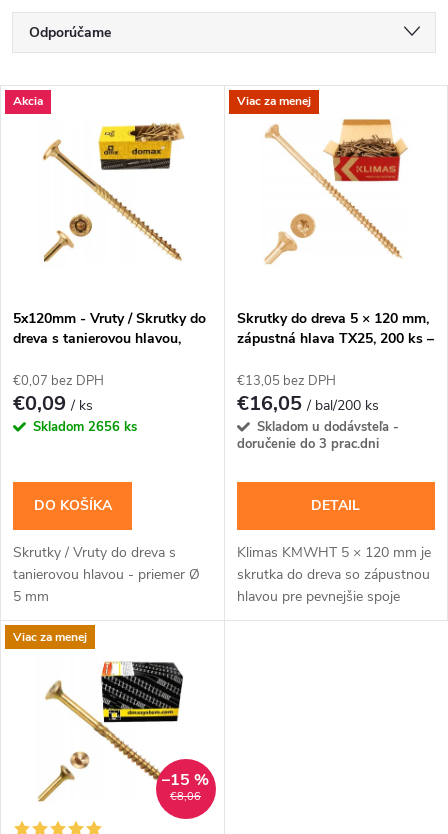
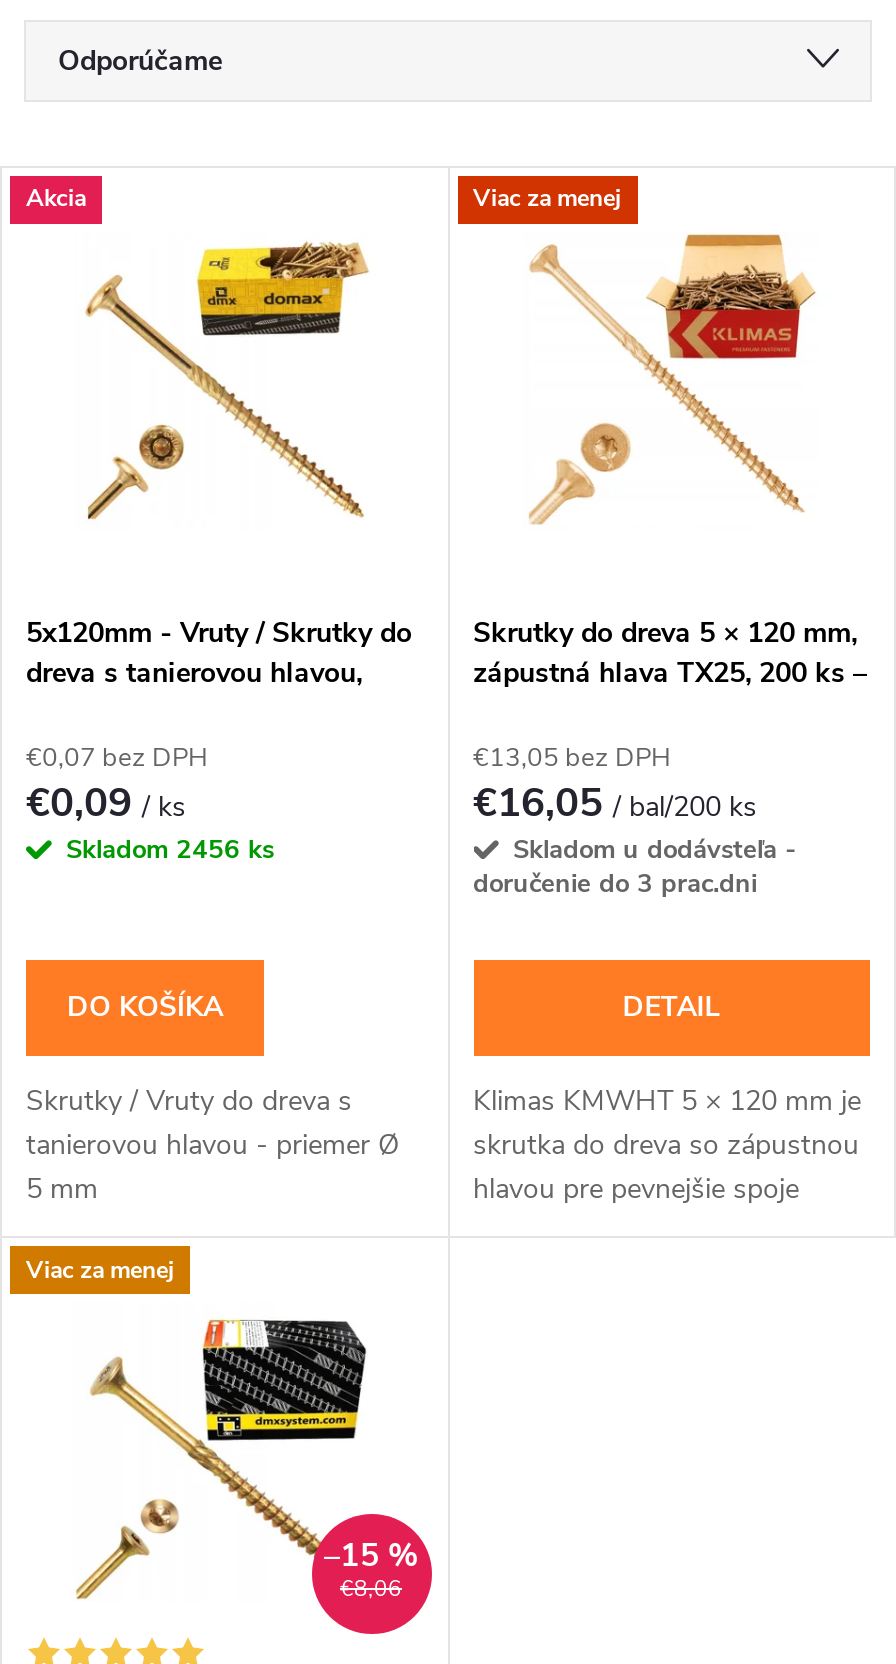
- Skladom 2656 ks
+ Skladom 2456 ks
